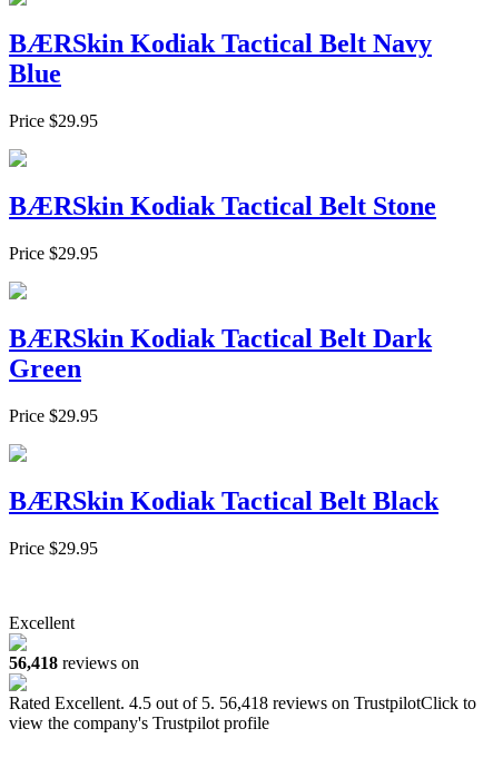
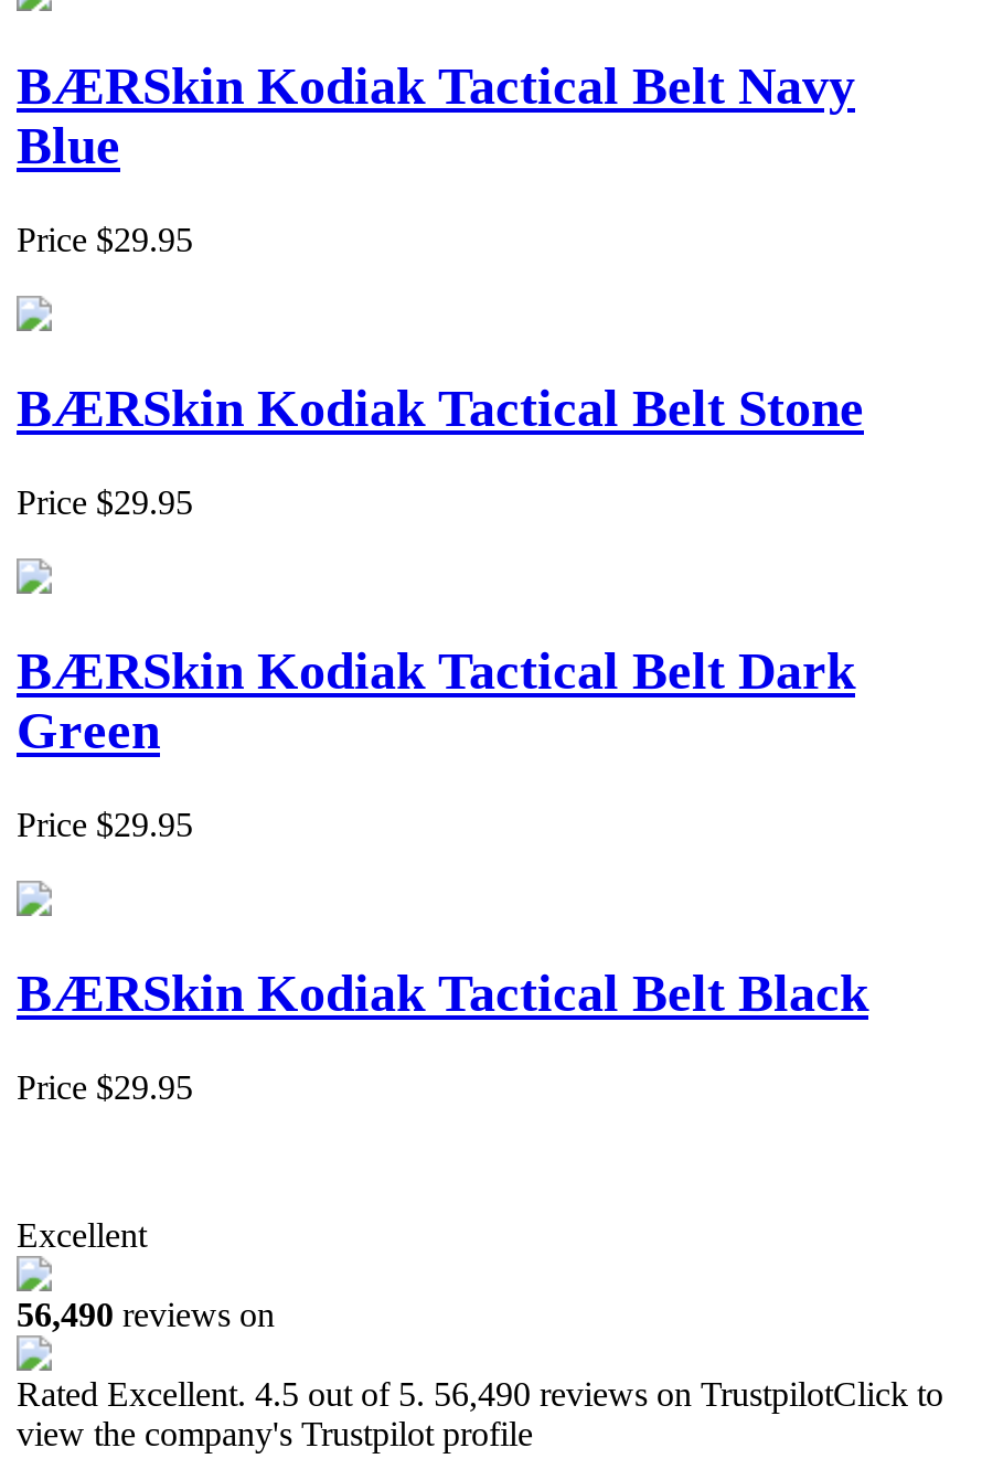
- 56,418 reviews on
+ 56,490 reviews on

- Rated Excellent. 4.5 out of 5. 56,418 reviews on TrustpilotClick to
+ Rated Excellent. 4.5 out of 5. 56,490 reviews on TrustpilotClick to
